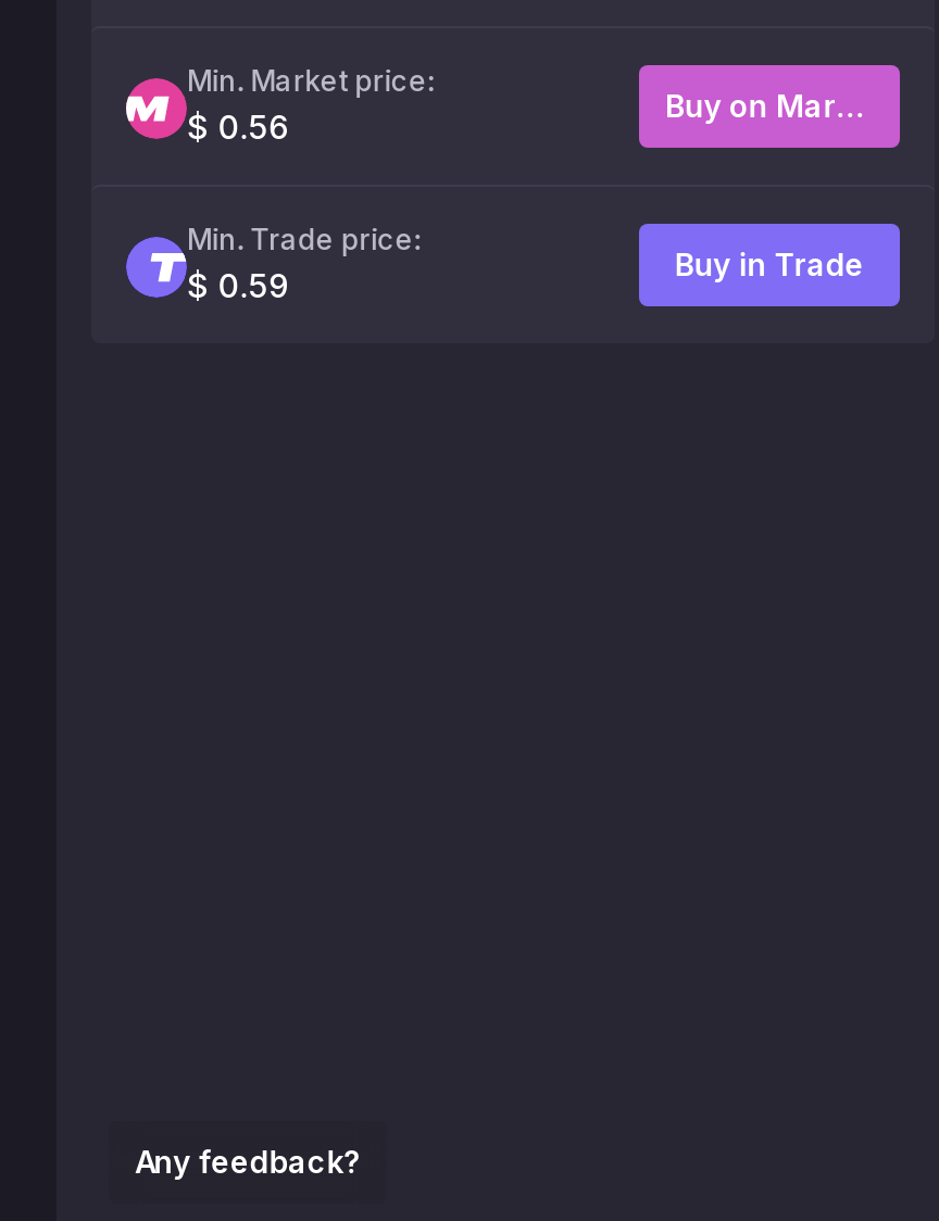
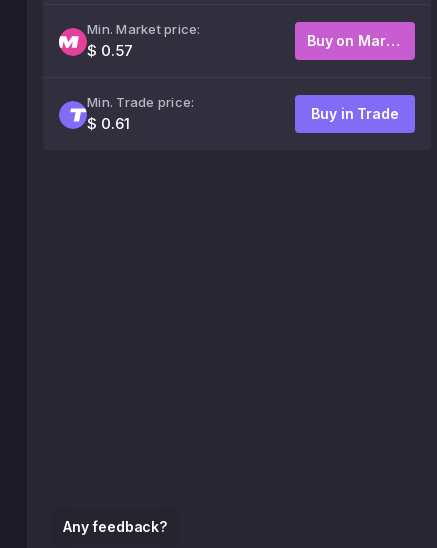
- $ 0.56
+ $ 0.57

- $ 0.59
+ $ 0.61
